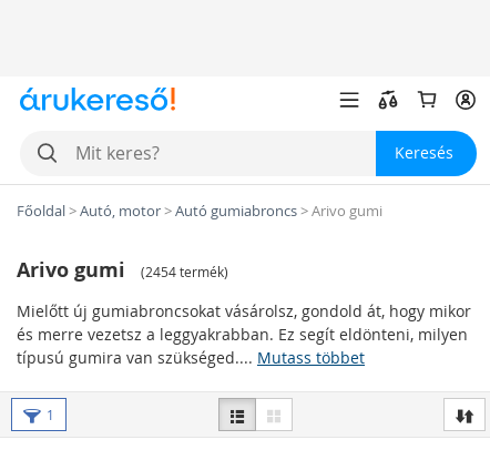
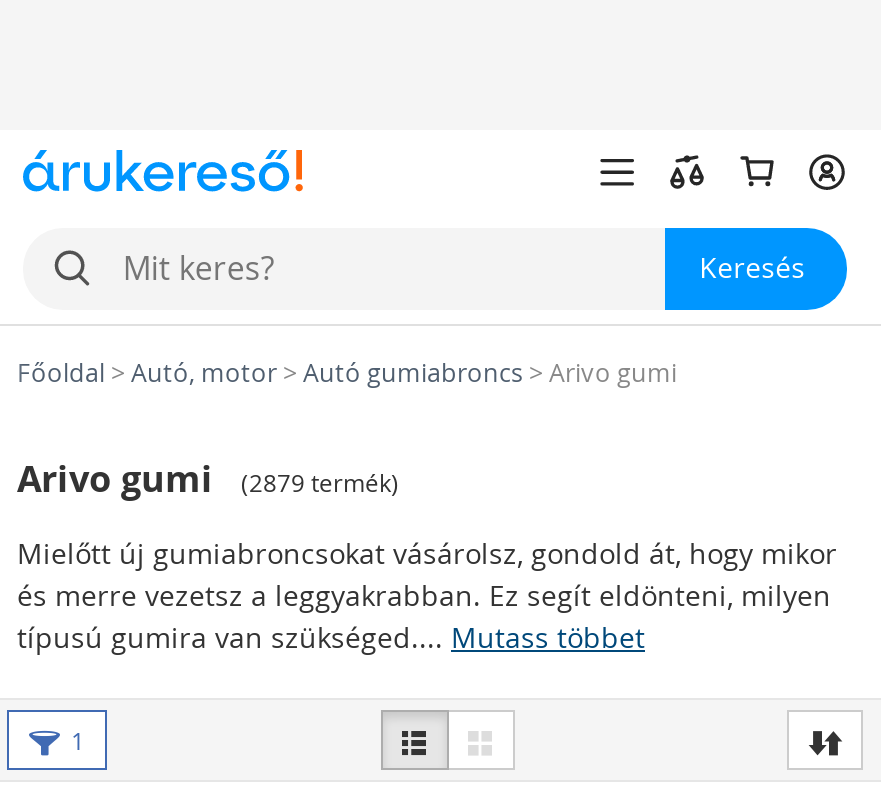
- Arivo gumi (2454 termék)
+ Arivo gumi (2879 termék)
